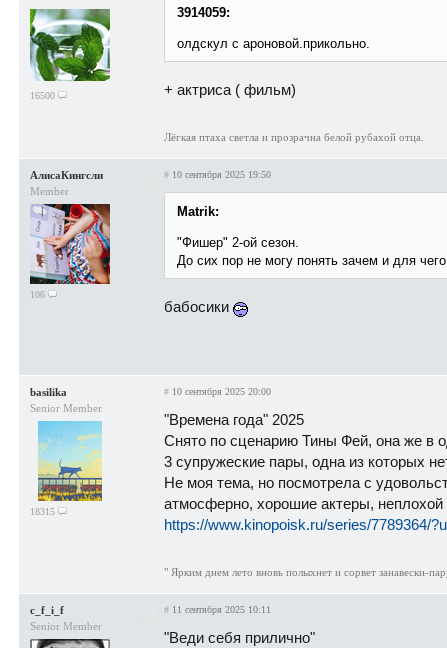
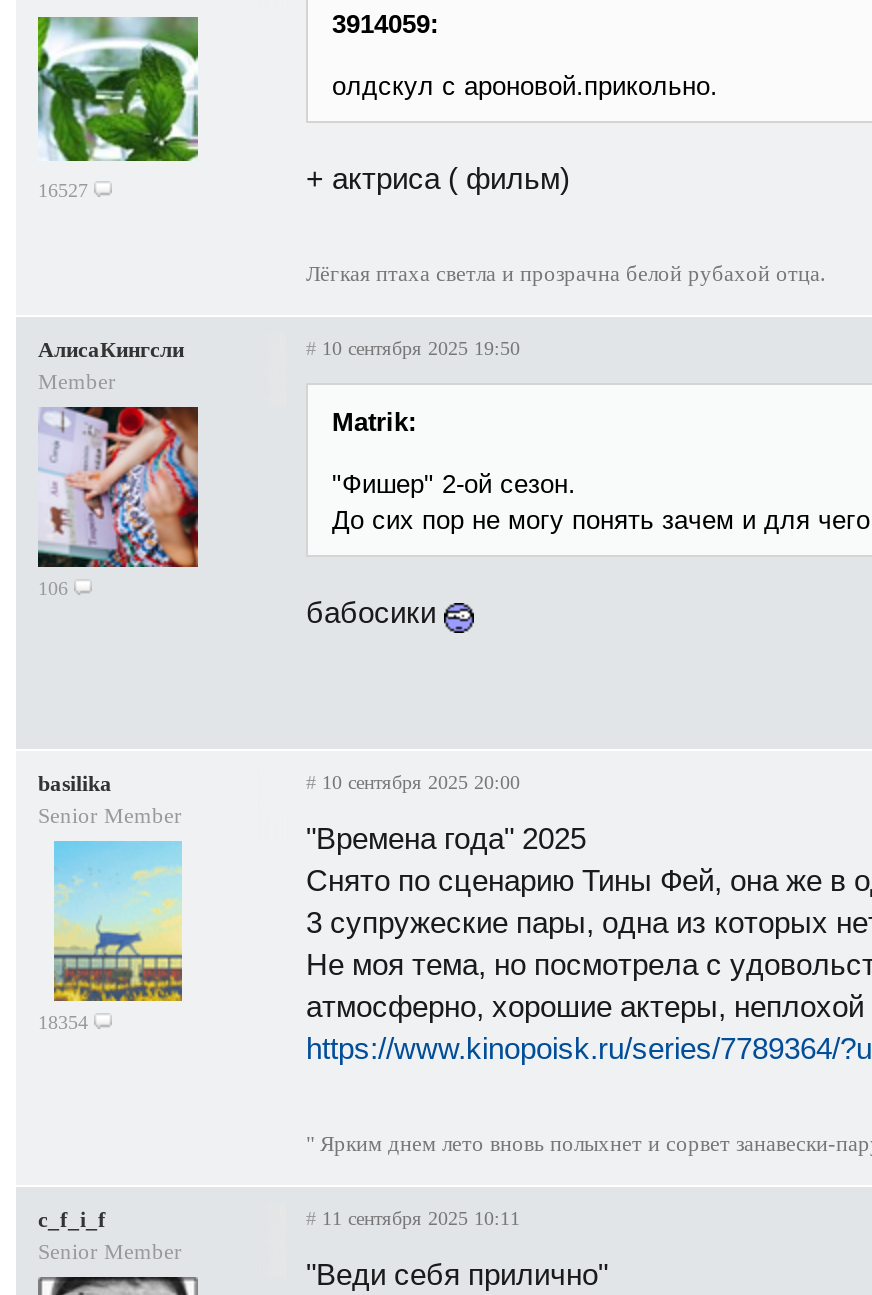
- 16500
+ 16527

- 18315
+ 18354
